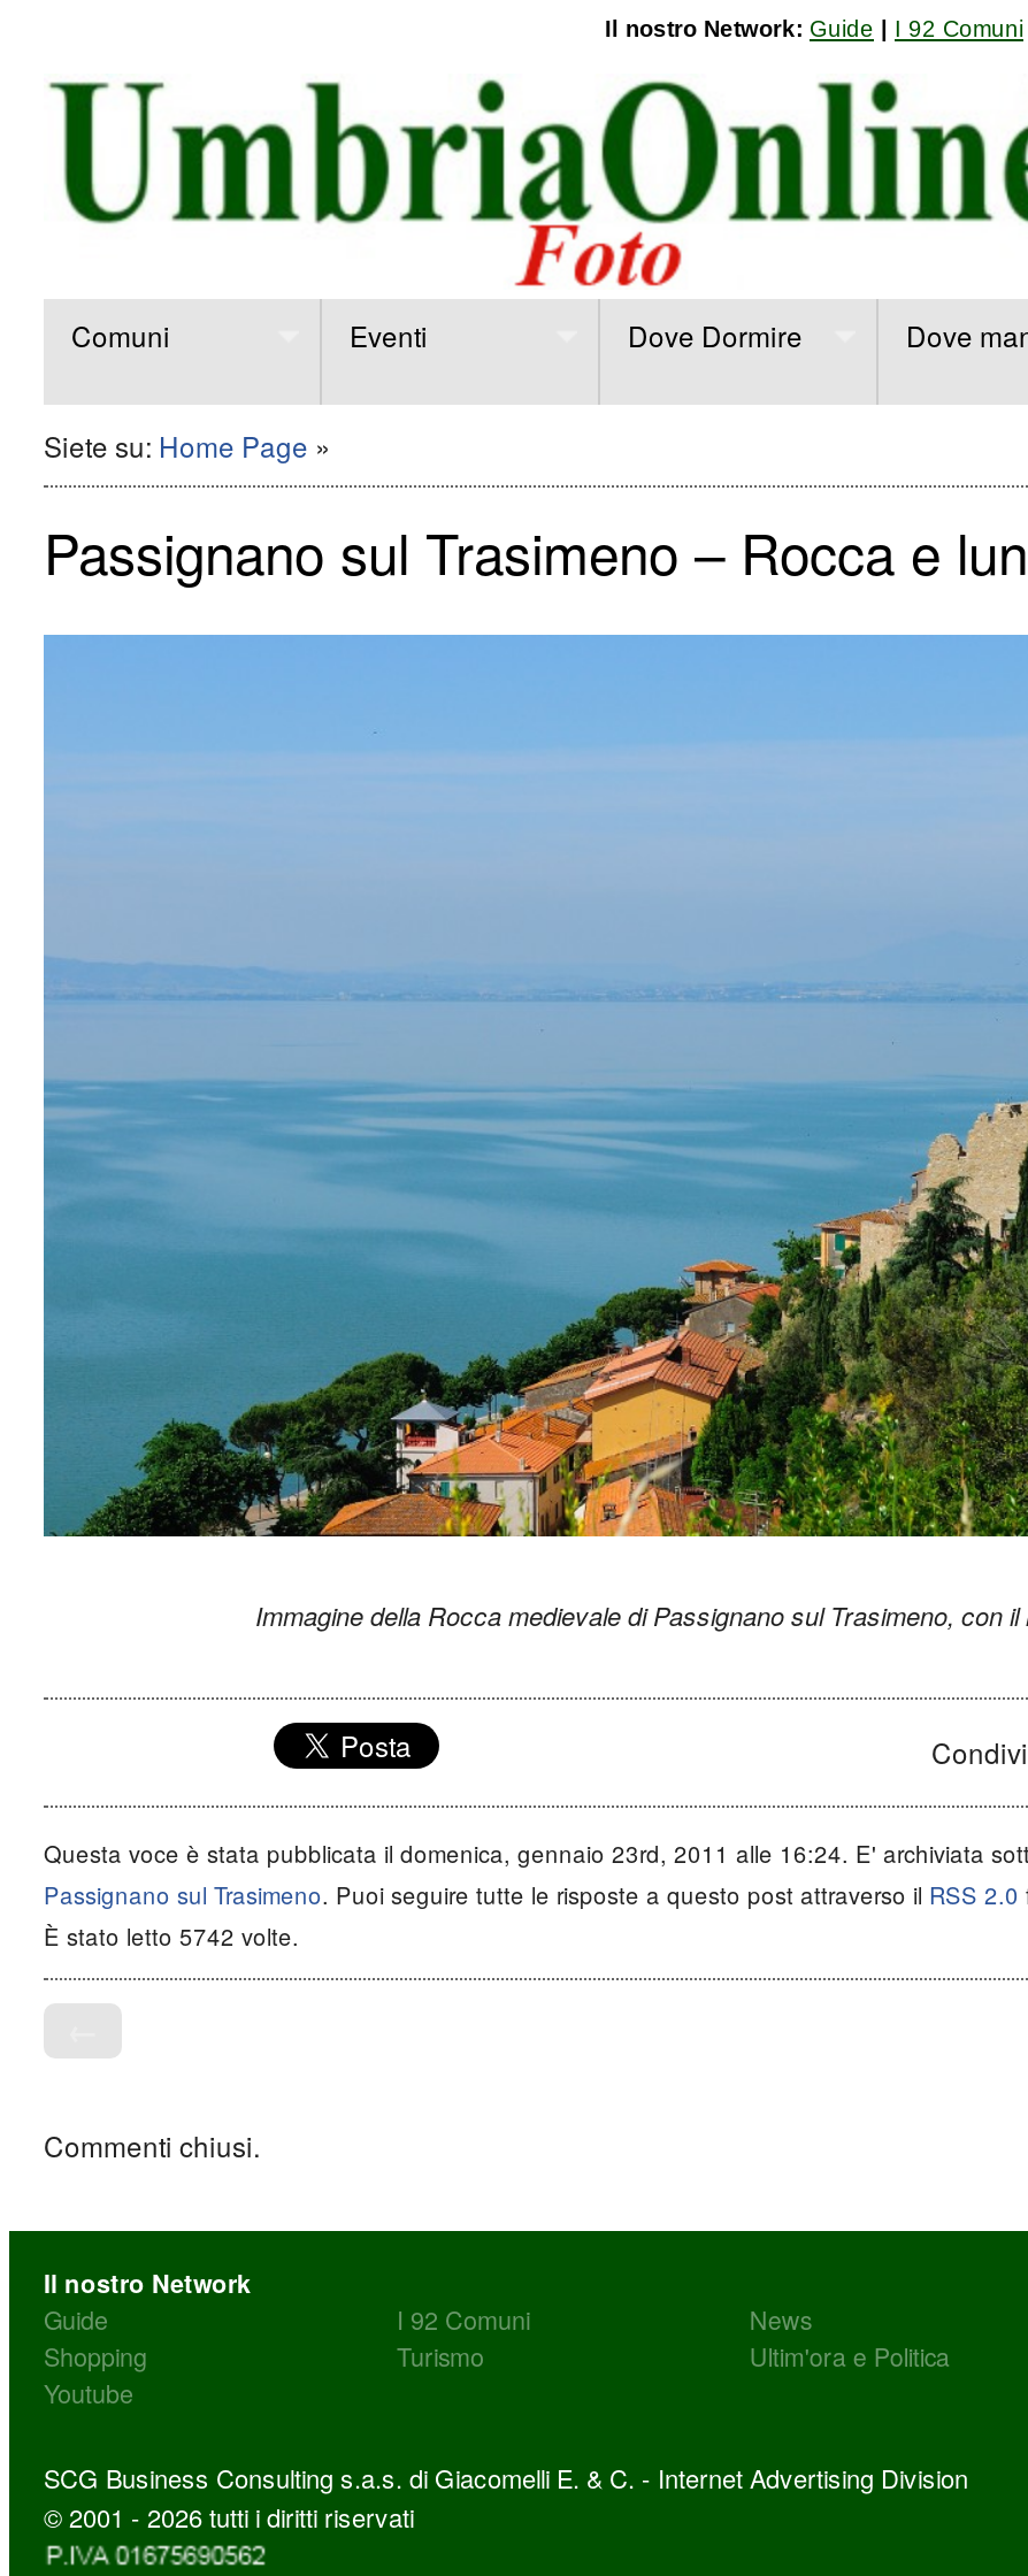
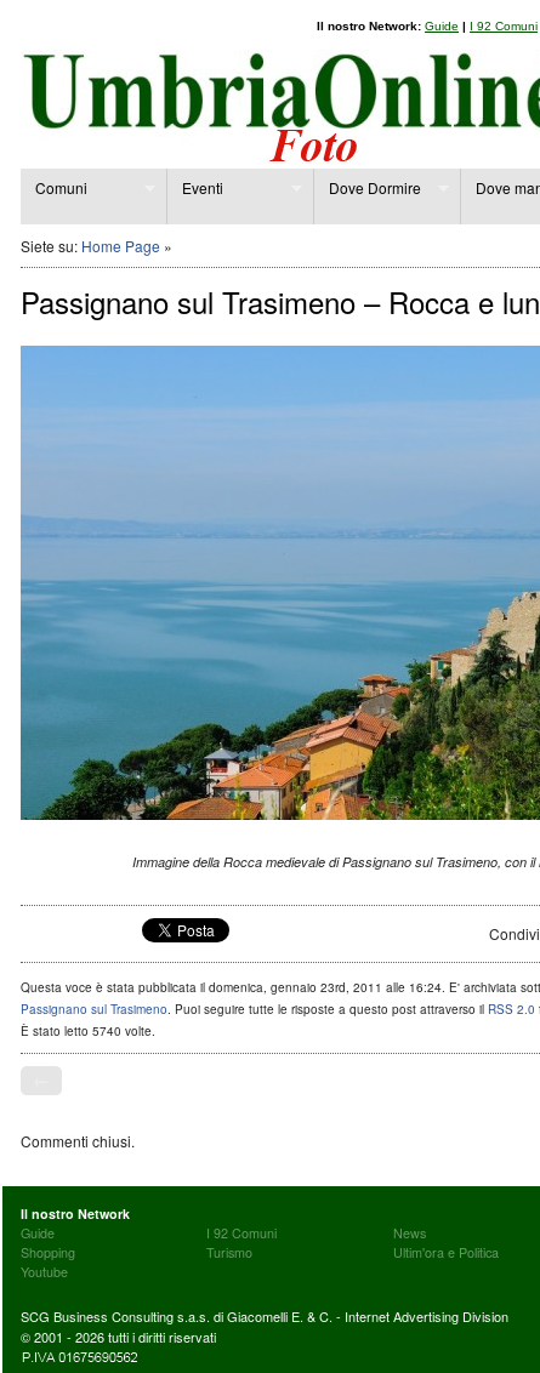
- È stato letto 5742 volte.
+ È stato letto 5740 volte.
